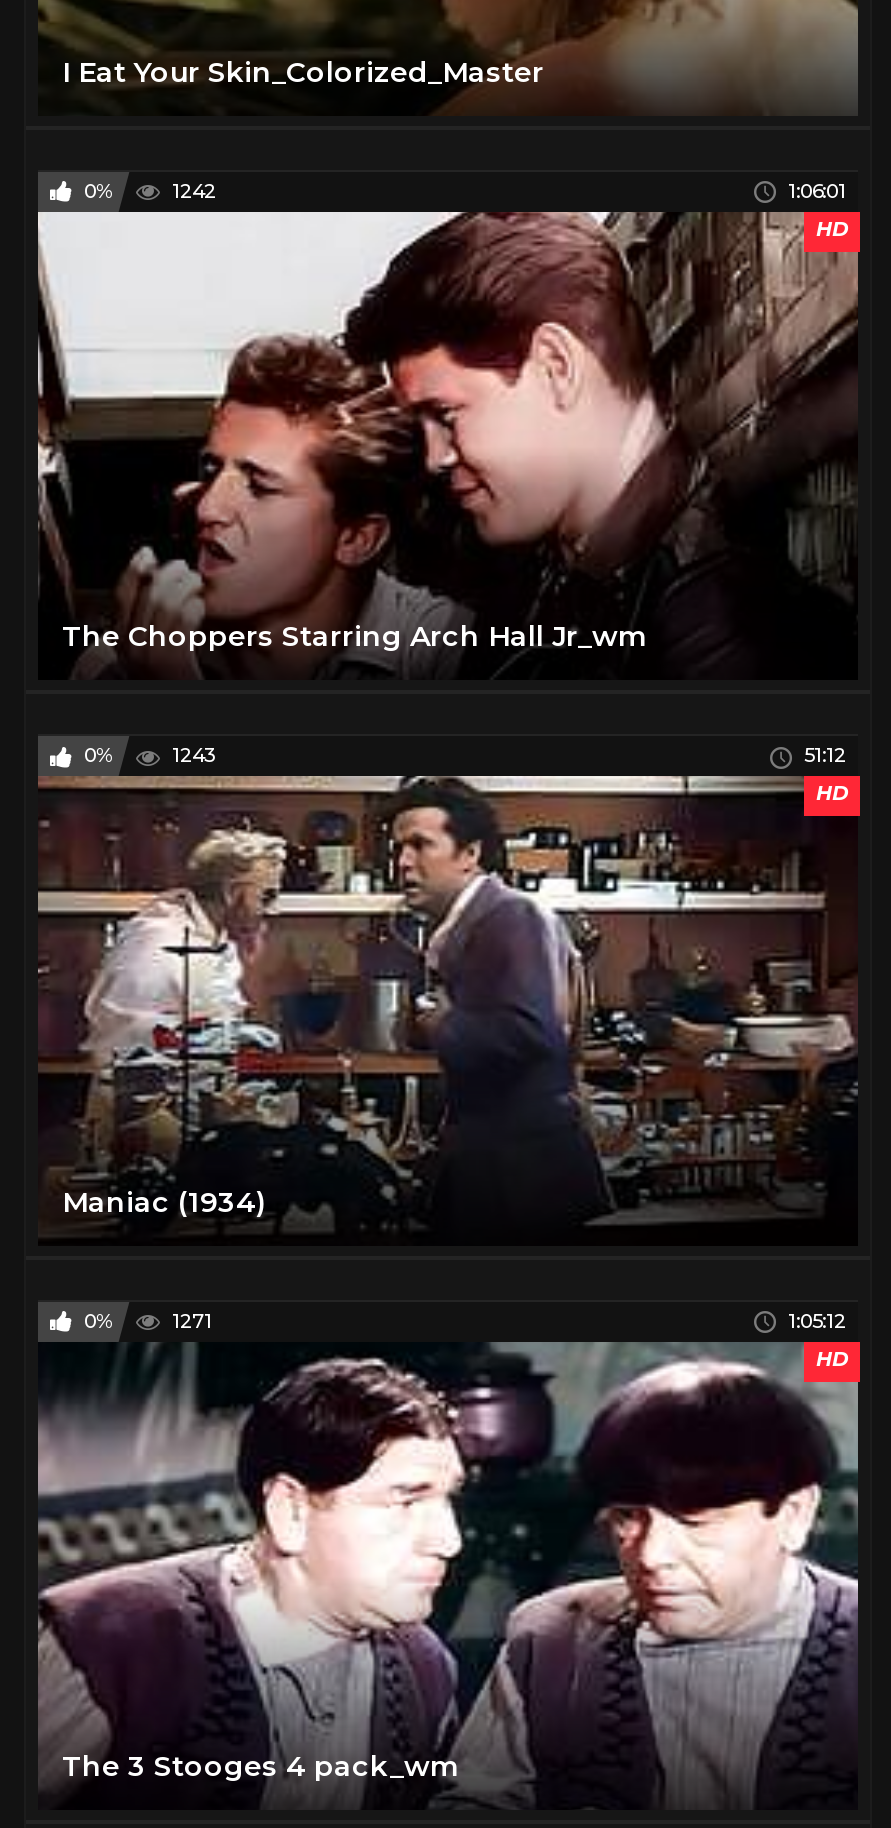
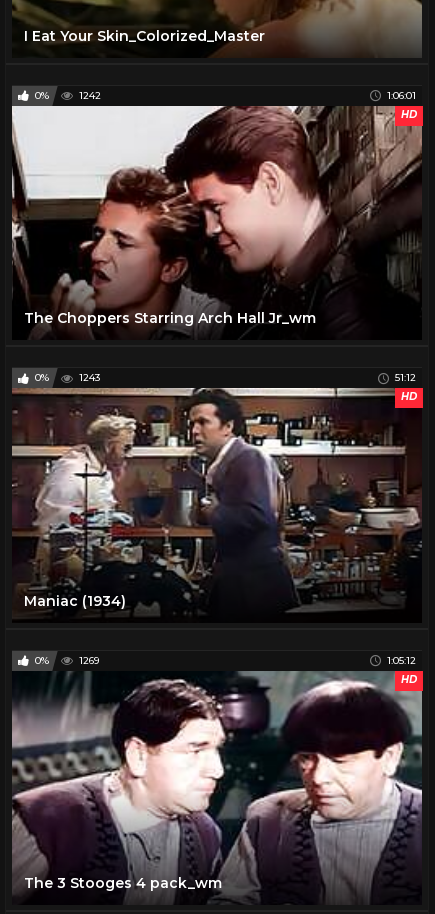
- 1271
+ 1269
